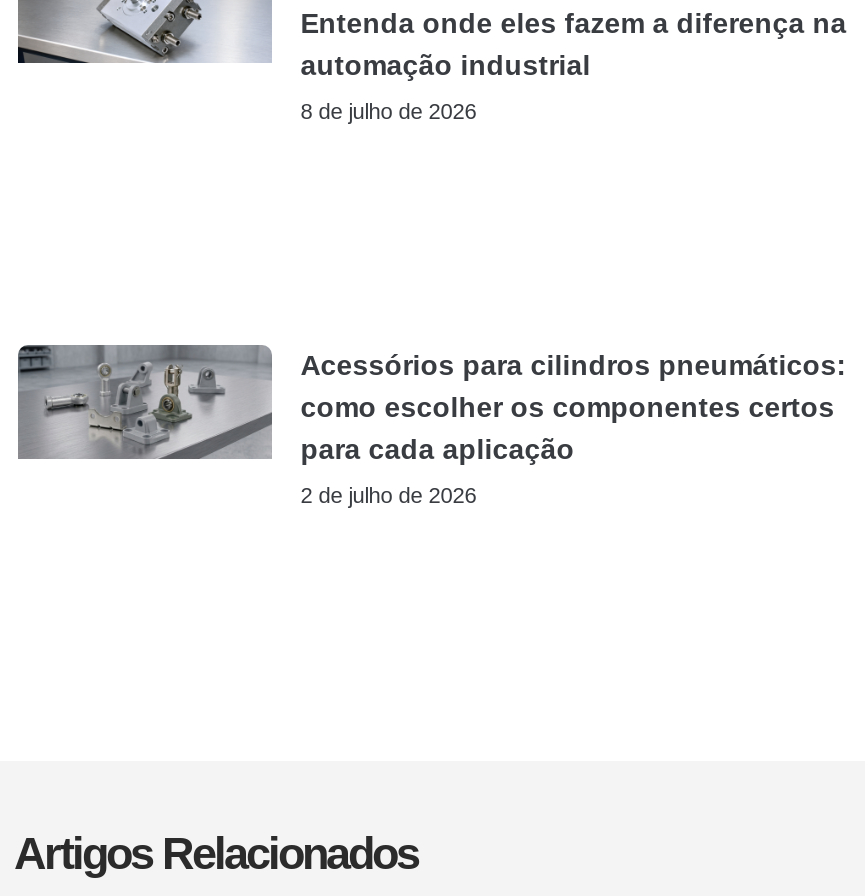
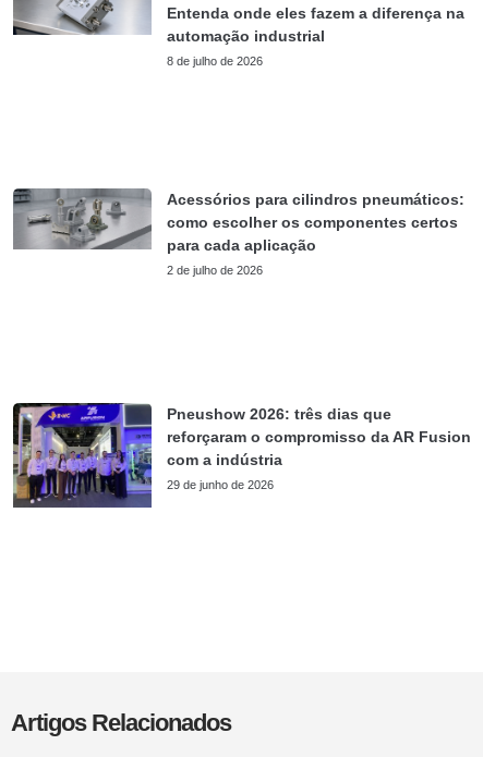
+ [image]
+ Pneushow 2026: três dias que
+ reforçaram o compromisso da AR Fusion
+ com a indústria
+ 29 de junho de 2026
